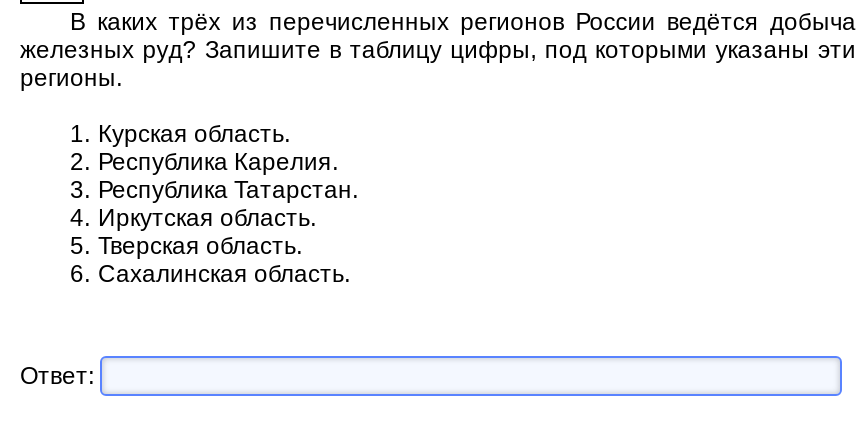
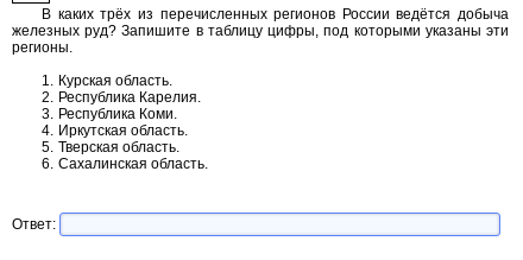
- 3. Республика Татарстан.
+ 3. Республика Коми.
